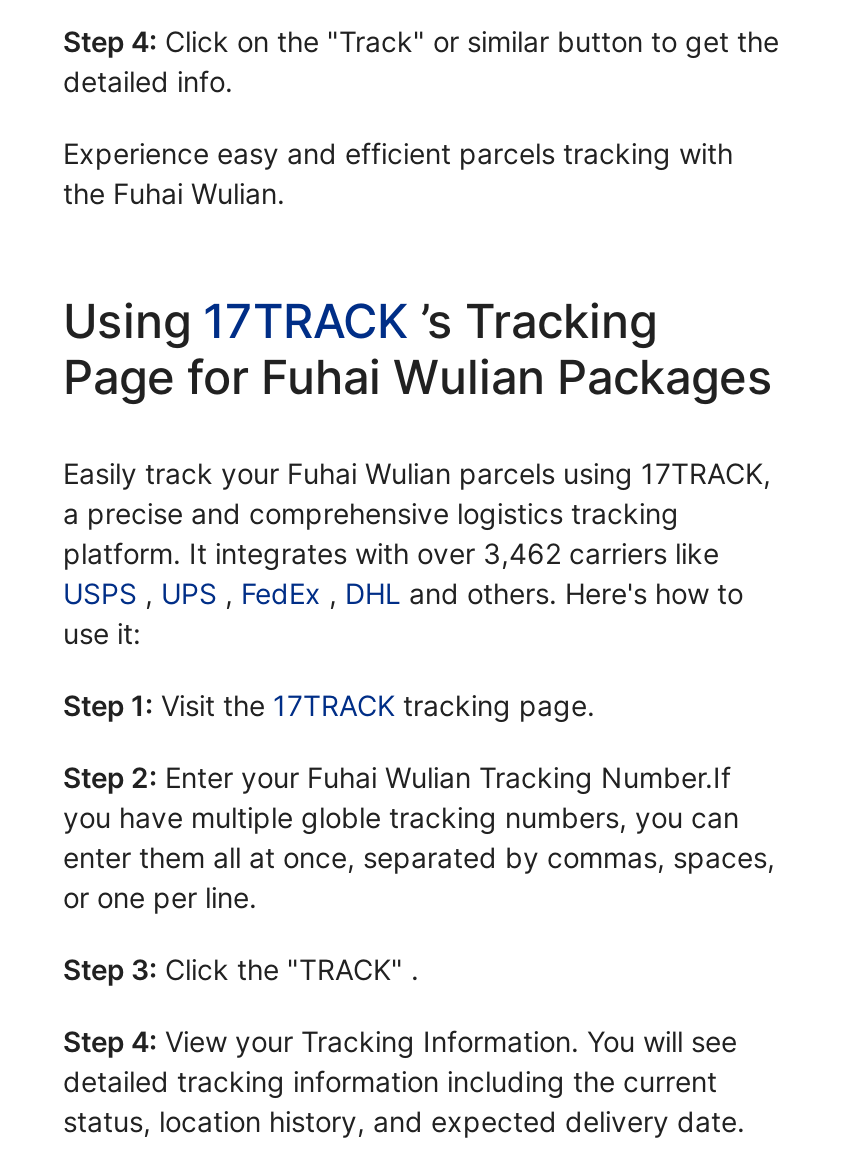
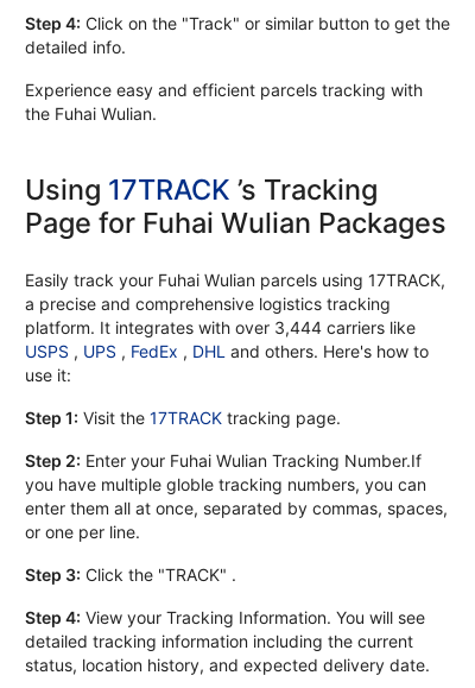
- platform. It integrates with over 3,462 carriers like
+ platform. It integrates with over 3,444 carriers like
